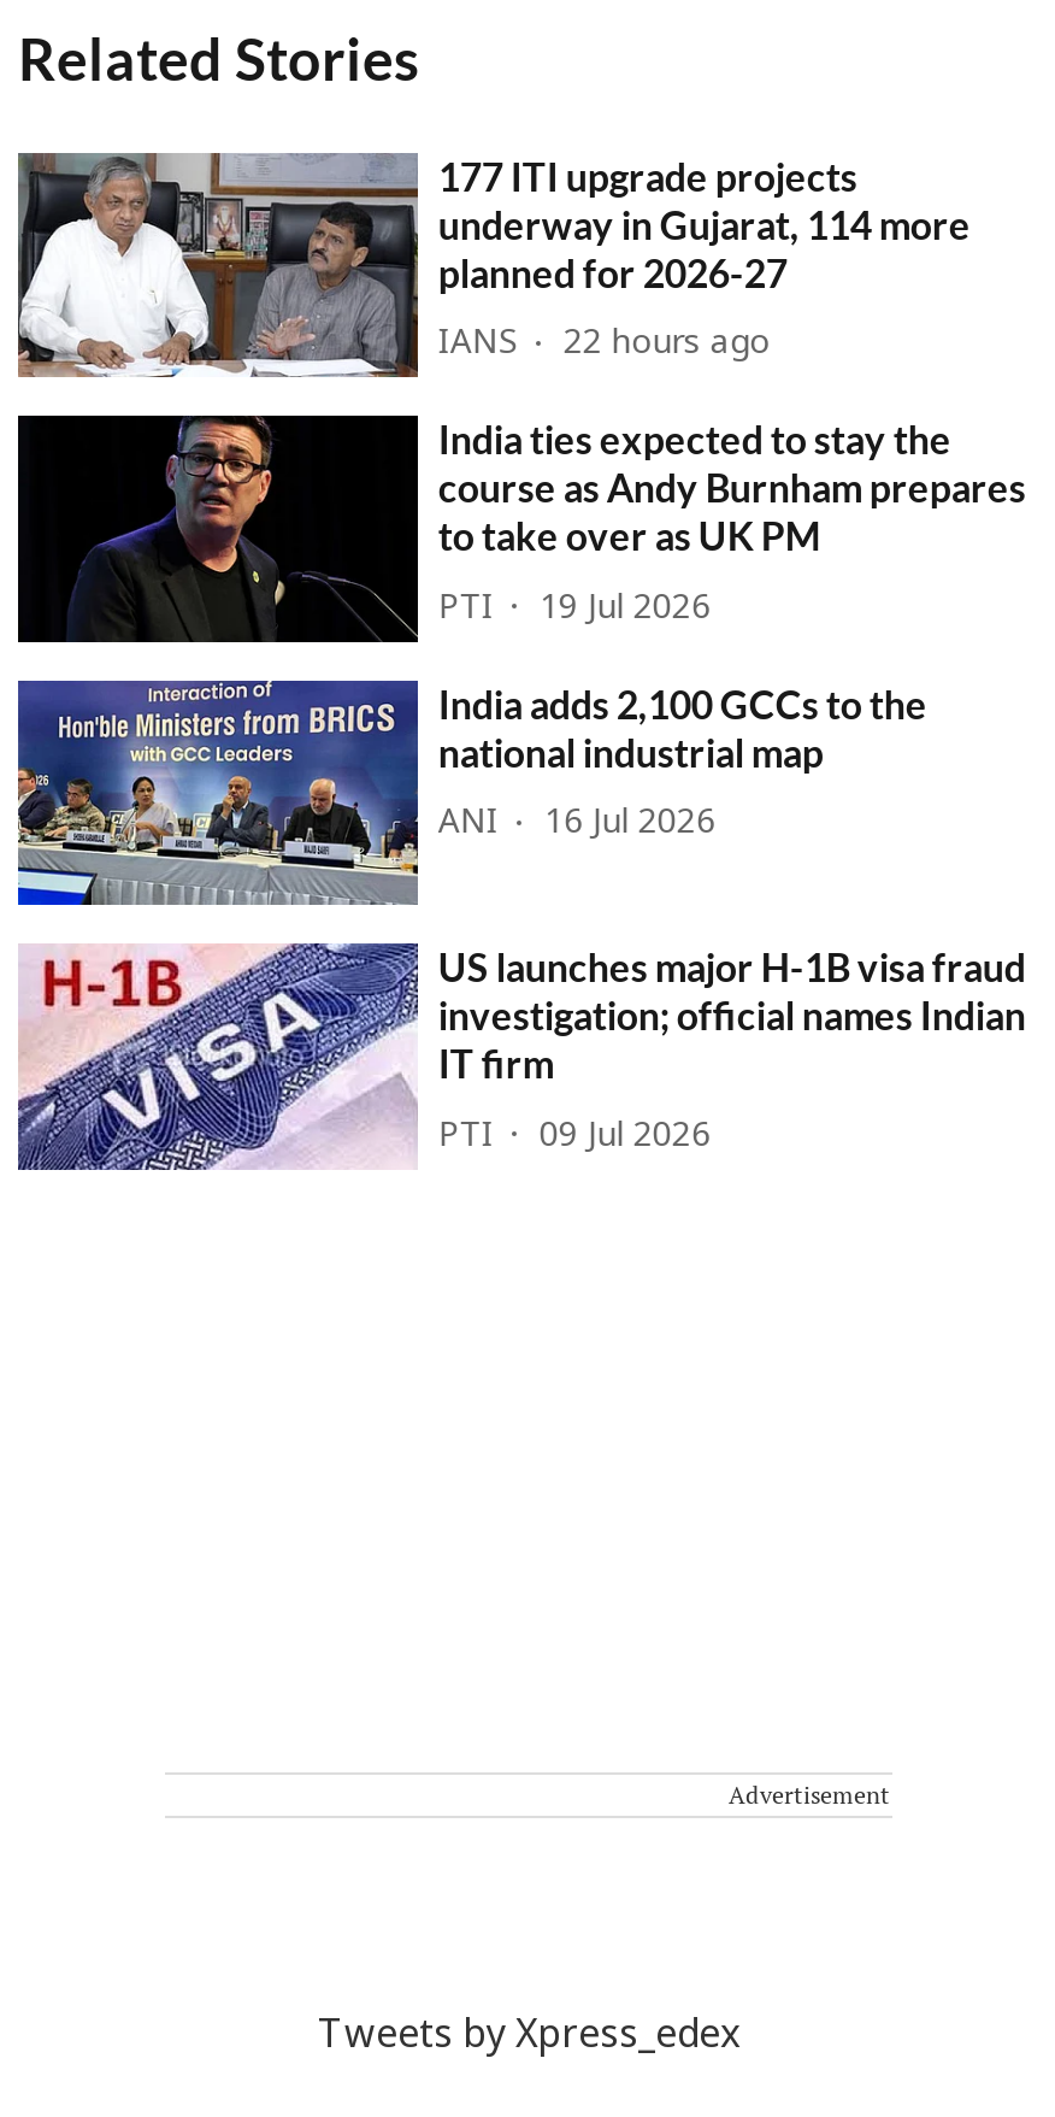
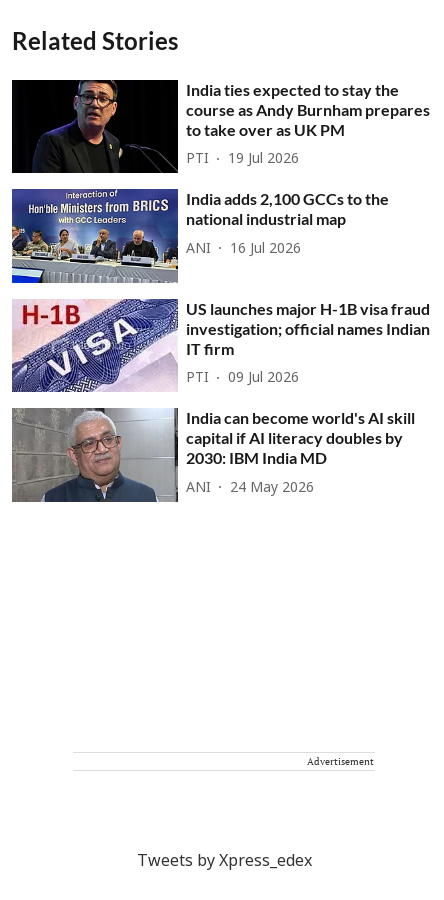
- [image]
- 177 ITI upgrade projects
- underway in Gujarat, 114 more
- planned for 2026-27
- IANS
- 22 hours ago

moved up: [image] | India ties expected to stay the | course as Andy Burnham prepares | ... | PTI | 09 Jul 2026

+ [image]
+ India can become world's AI skill
+ capital if AI literacy doubles by
+ 2030: IBM India MD
+ ANI
+ 24 May 2026
